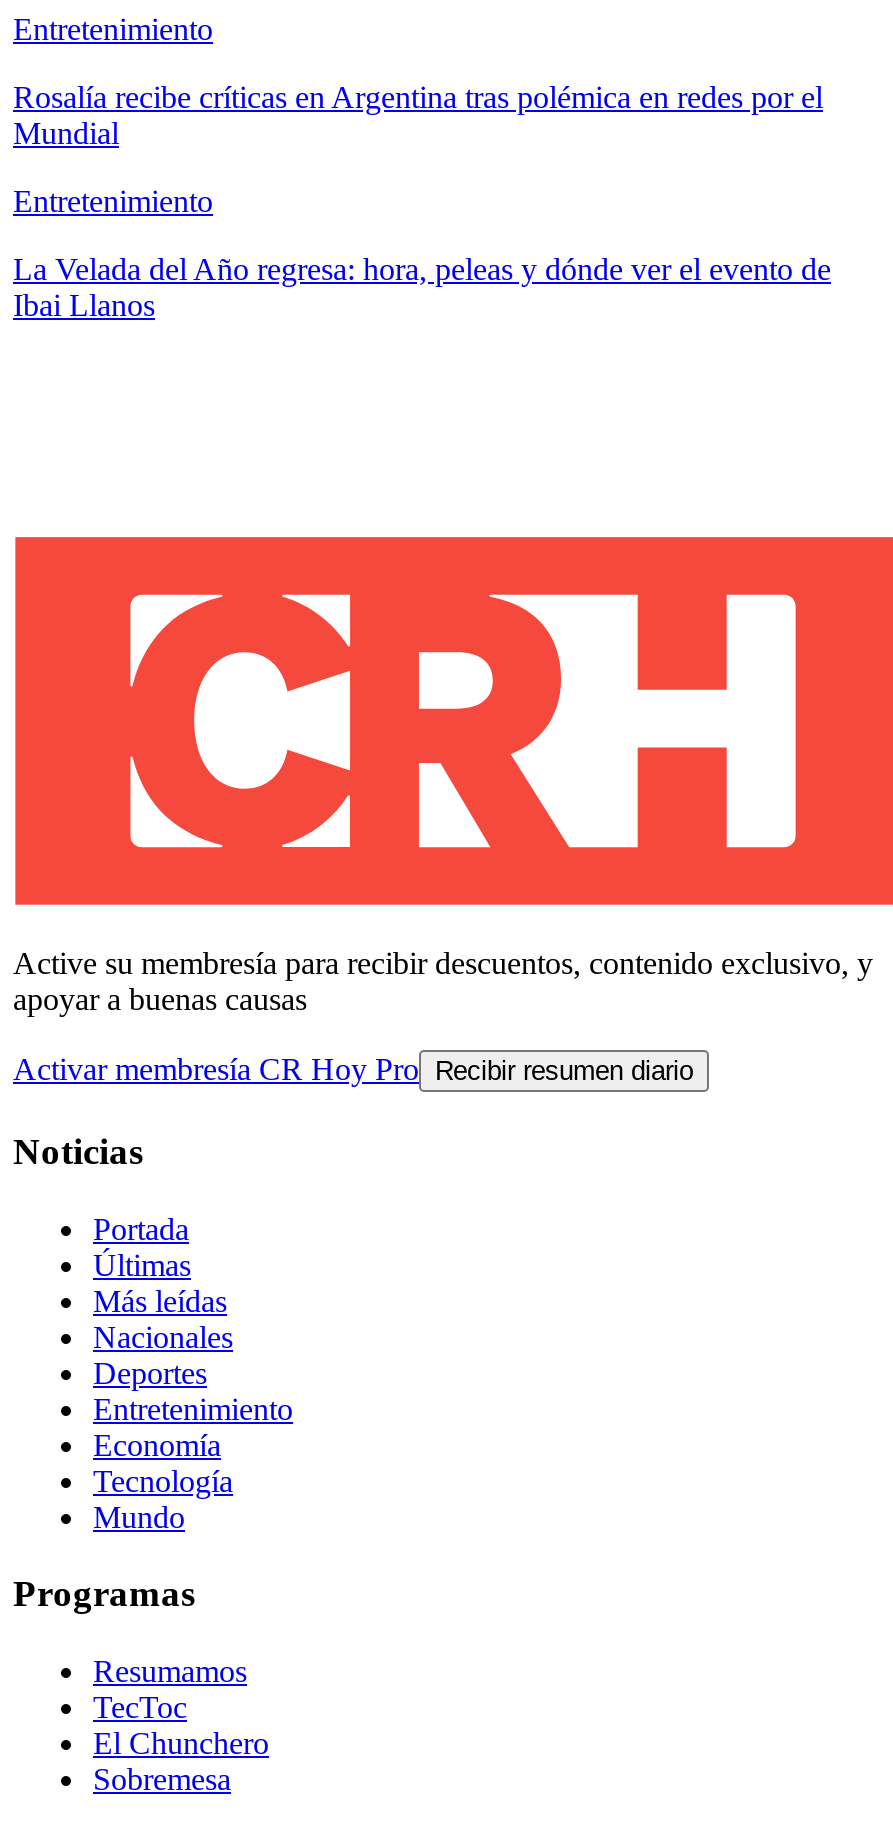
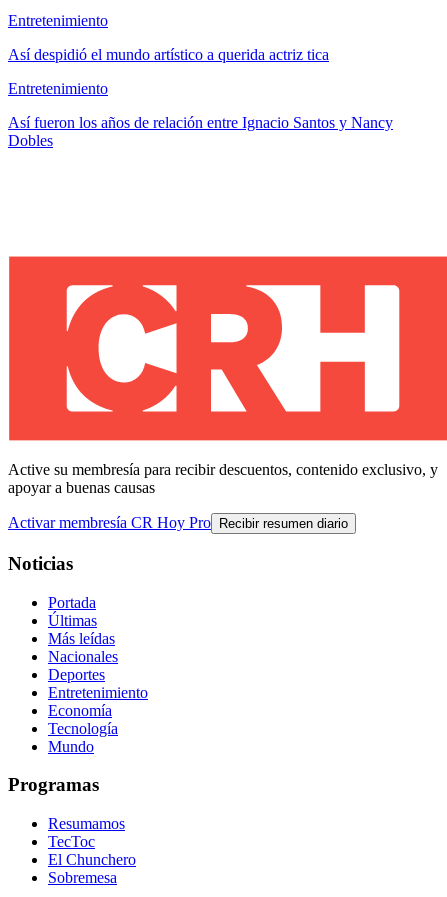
- Rosalía recibe críticas en Argentina tras polémica en redes por el
- Mundial
+ Así despidió el mundo artístico a querida actriz tica

- La Velada del Año regresa: hora, peleas y dónde ver el evento de
- Ibai Llanos
+ Así fueron los años de relación entre Ignacio Santos y Nancy
+ Dobles
